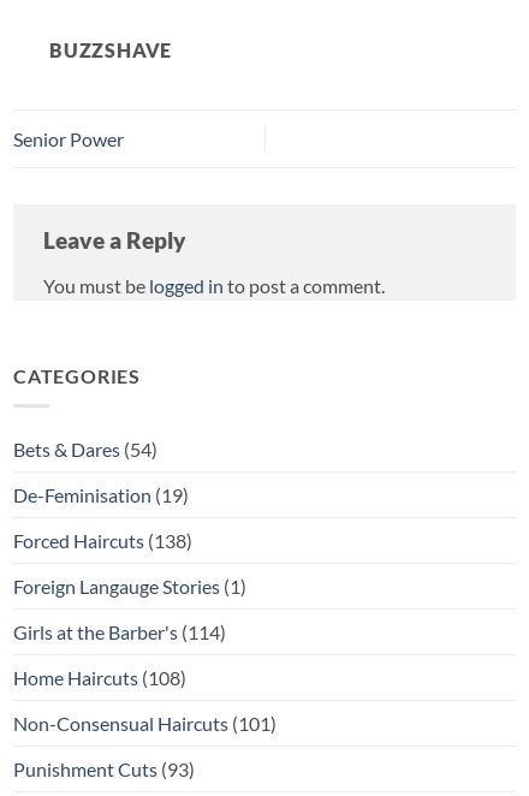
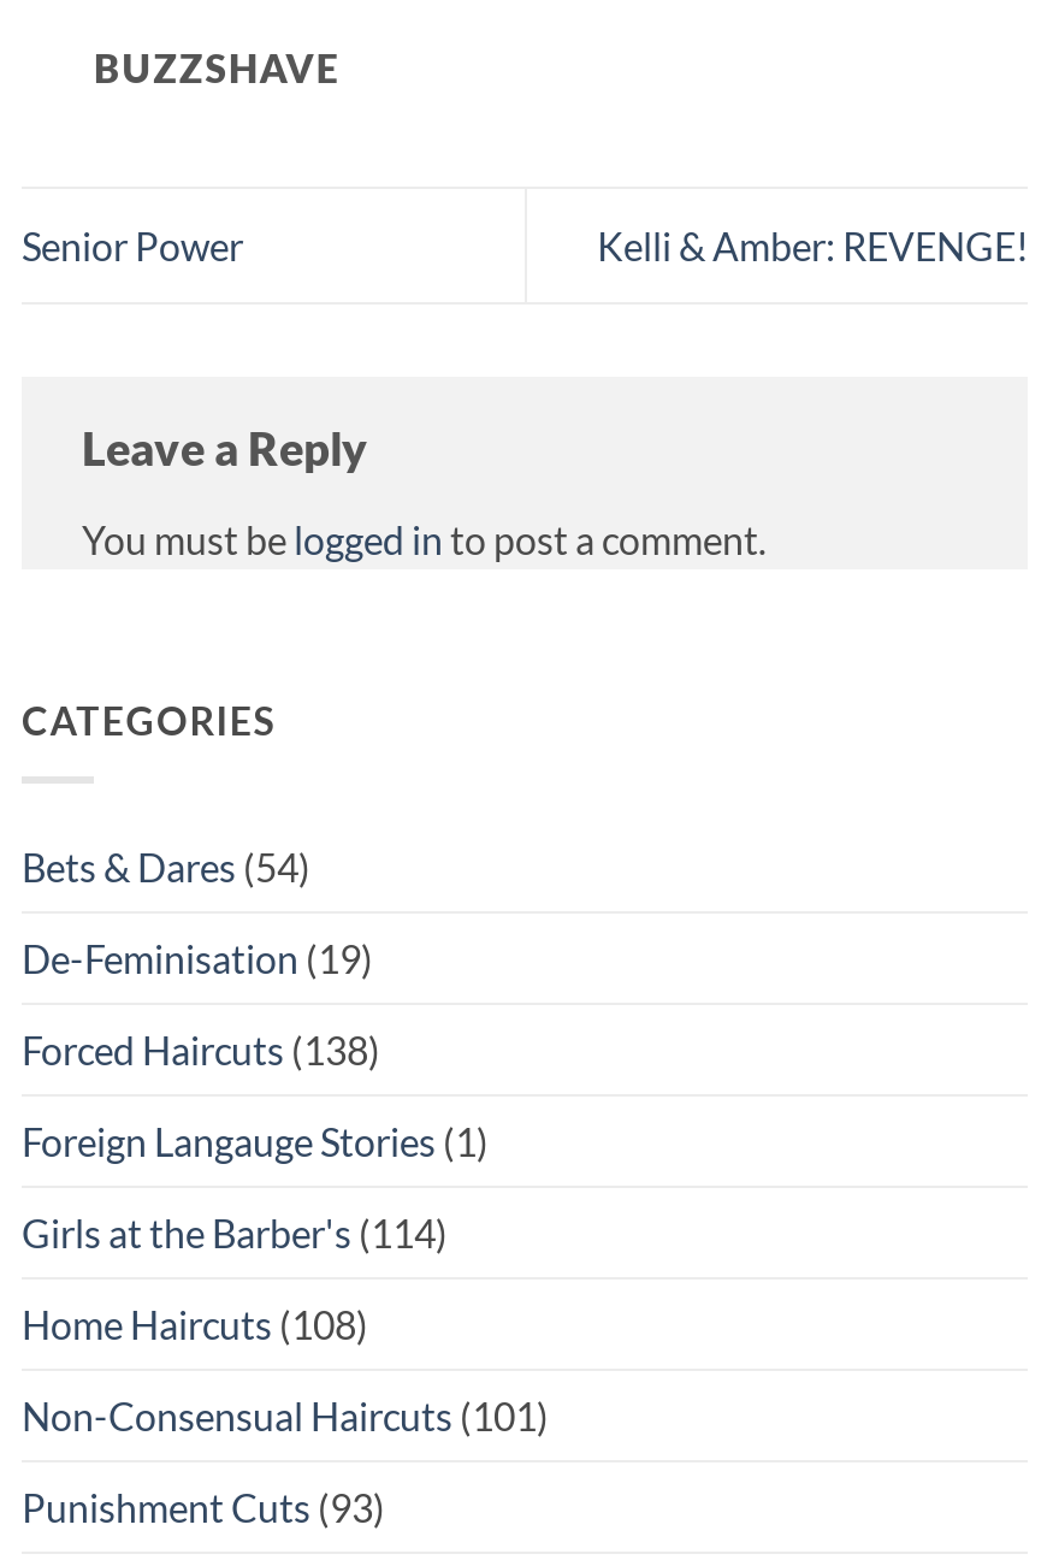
+ Kelli & Amber: REVENGE!
